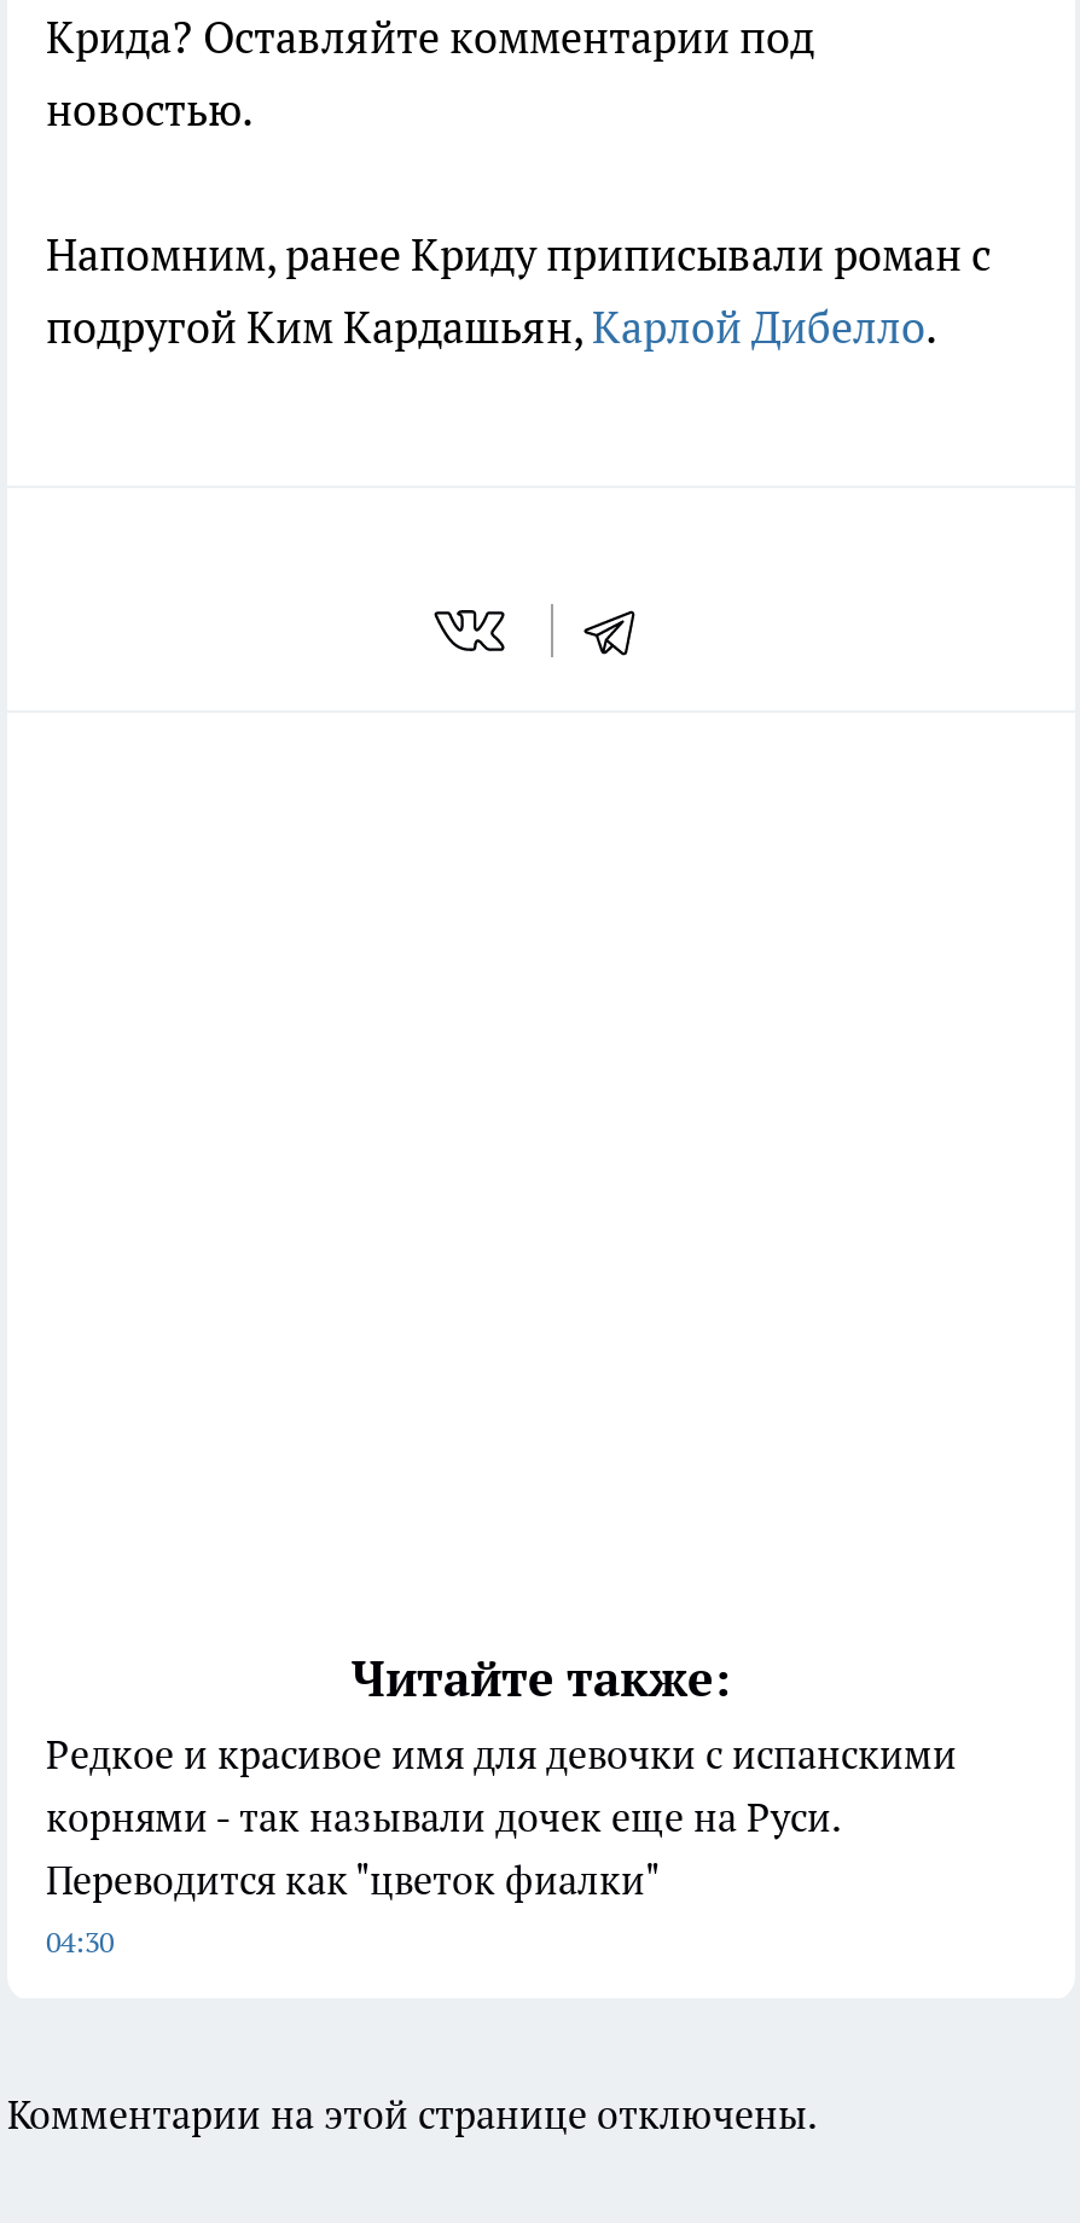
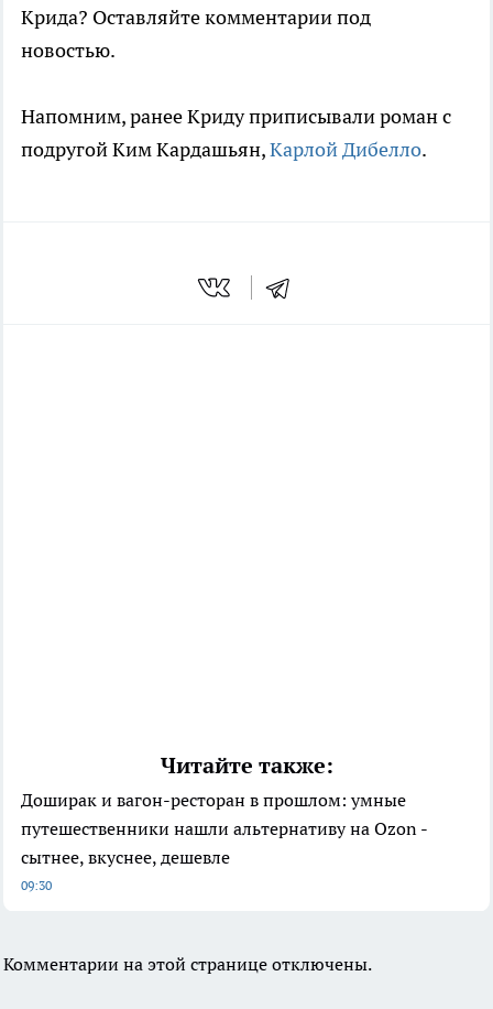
- Редкое и красивое имя для девочки с испанскими
- корнями - так называли дочек еще на Руси.
- Переводится как "цветок фиалки"
- 04:30
+ Доширак и вагон-ресторан в прошлом: умные
+ путешественники нашли альтернативу на Ozon -
+ сытнее, вкуснее, дешевле
+ 09:30
